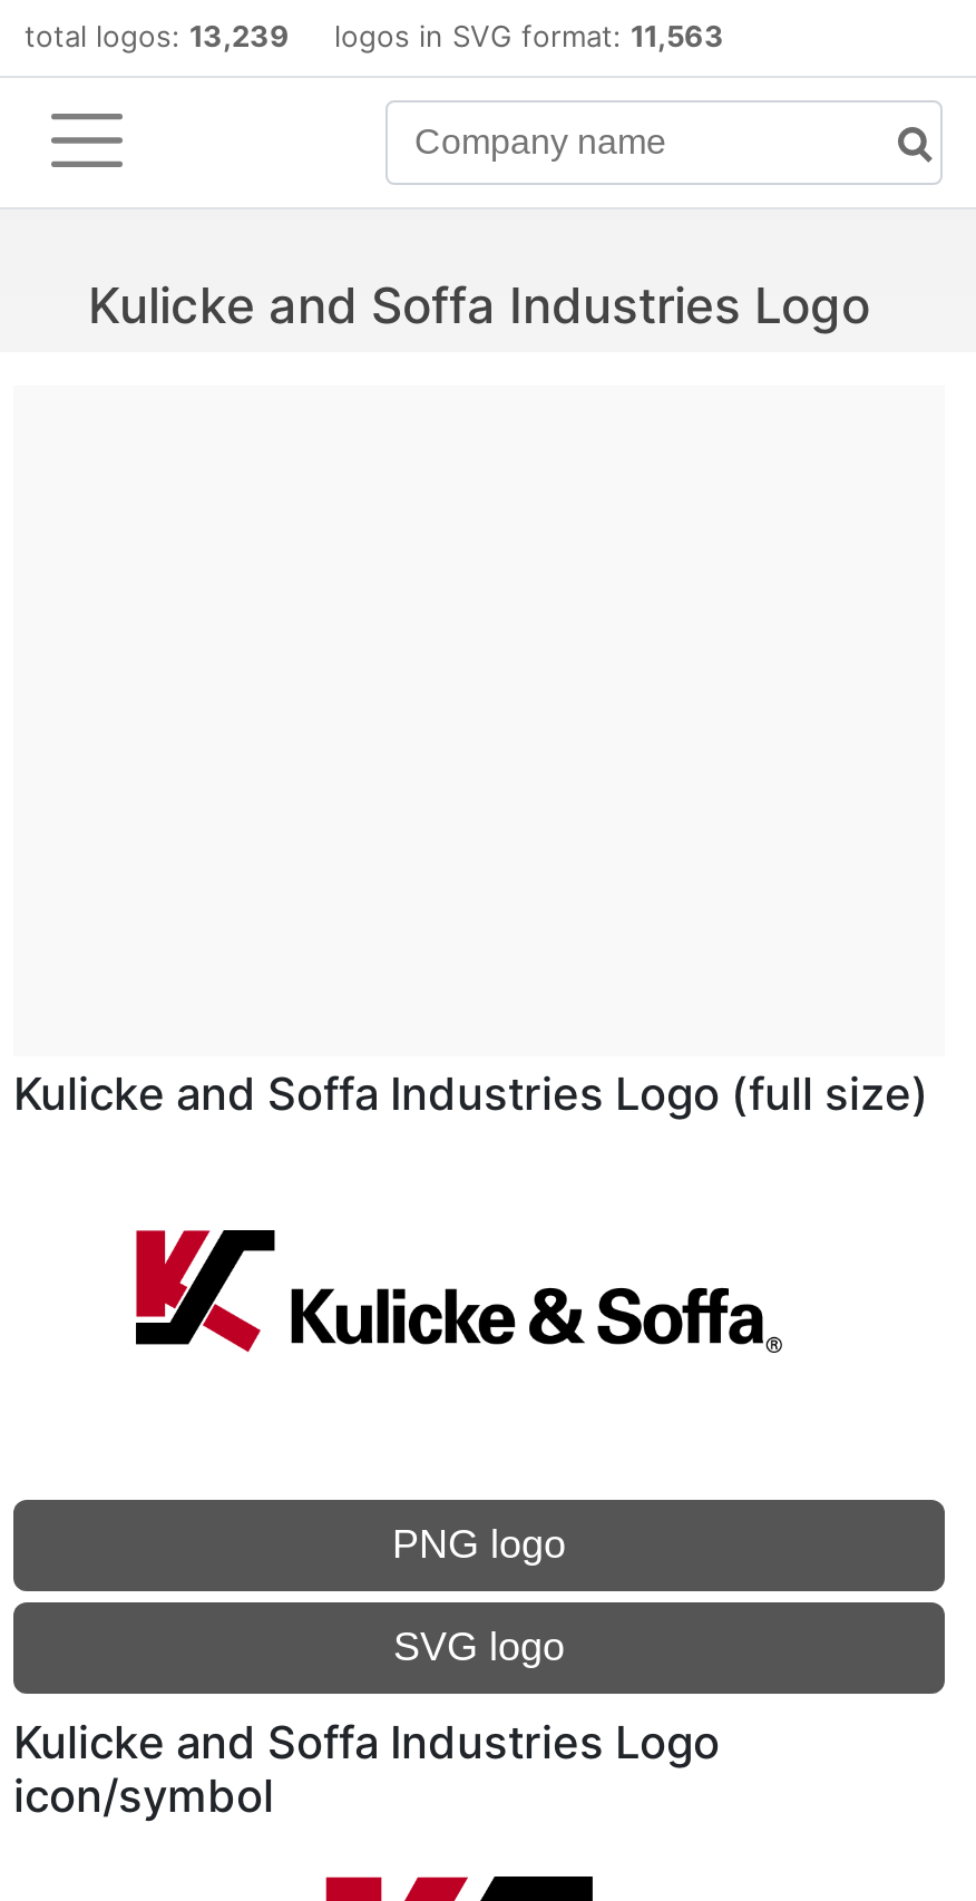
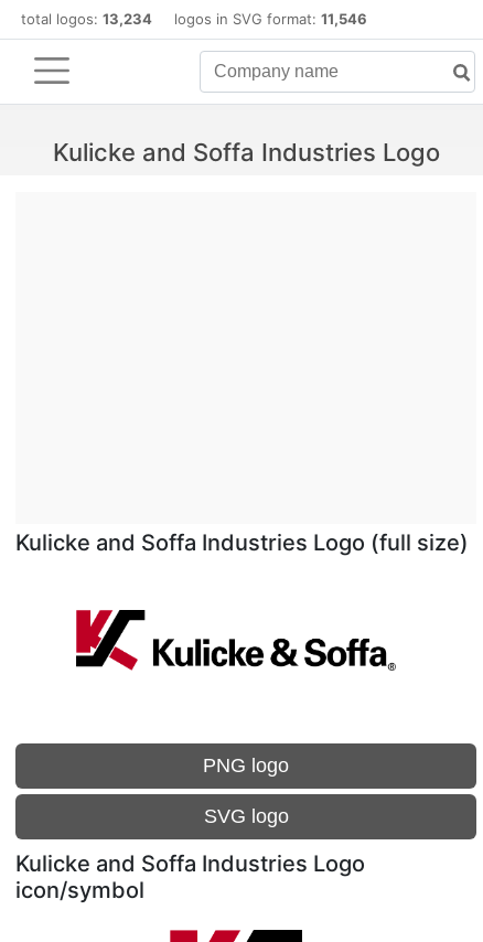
- total logos: 13,239 logos in SVG format: 11,563
+ total logos: 13,234 logos in SVG format: 11,546
